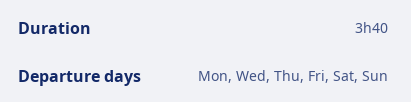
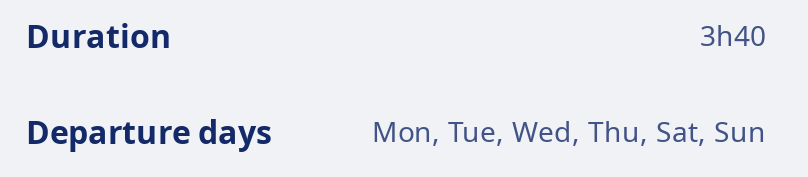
- Mon, Wed, Thu, Fri, Sat, Sun
+ Mon, Tue, Wed, Thu, Sat, Sun
